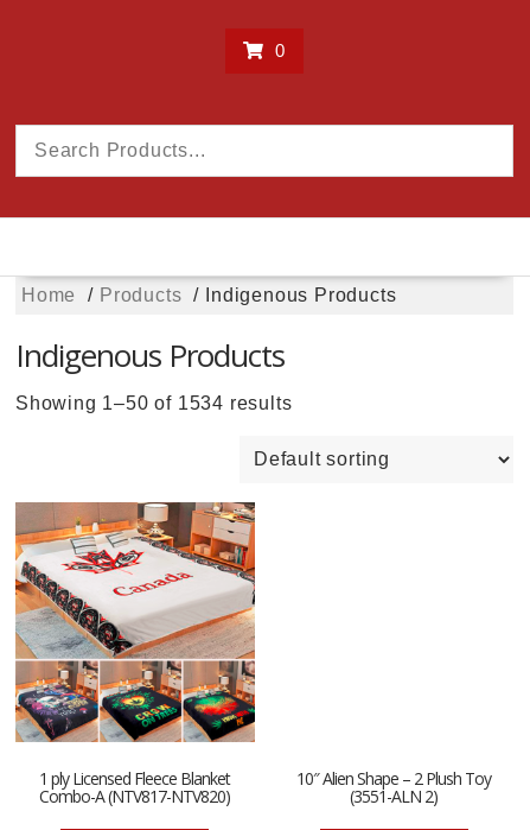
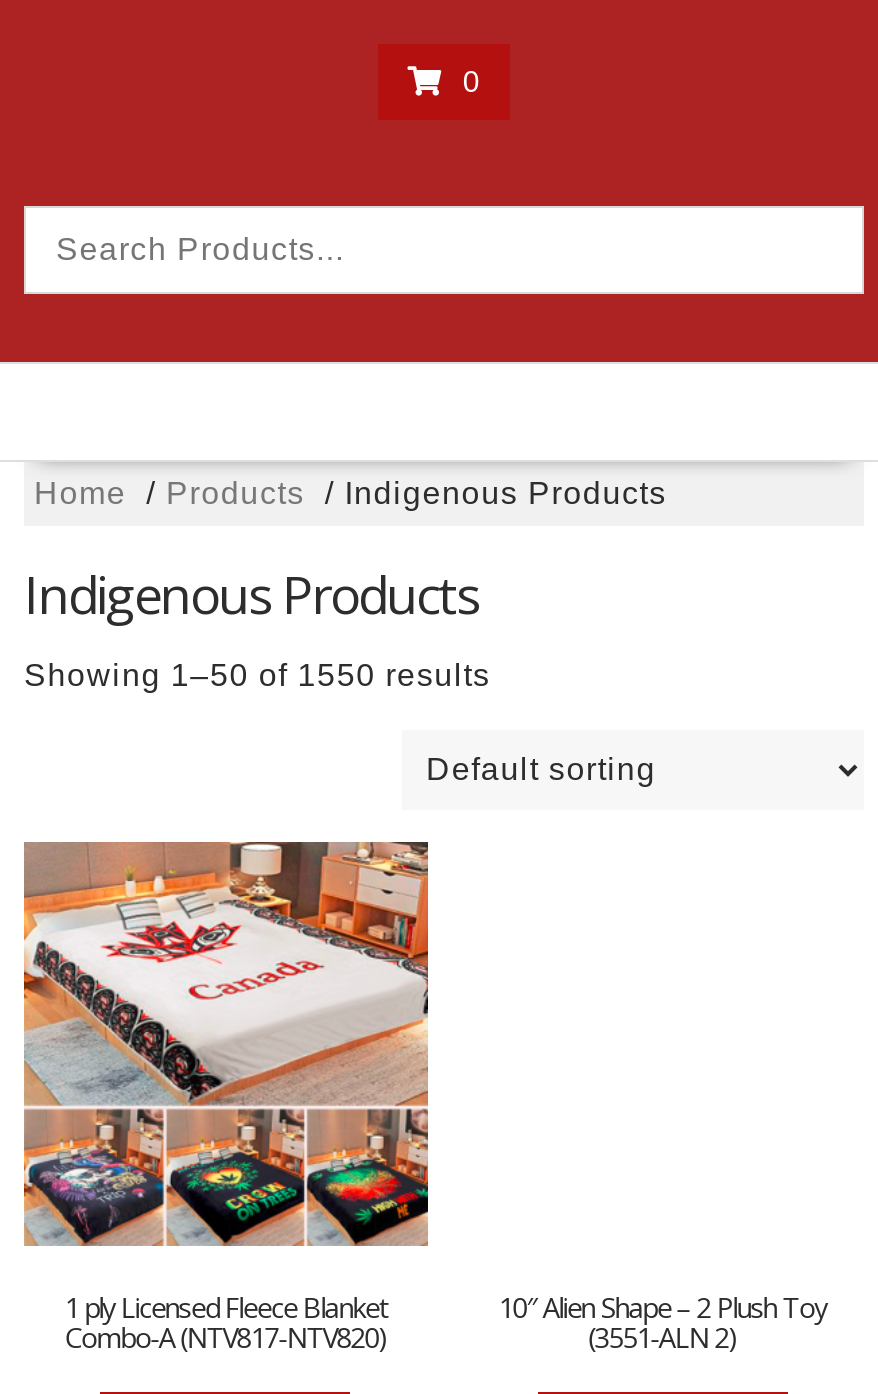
- Showing 1–50 of 1534 results
+ Showing 1–50 of 1550 results
